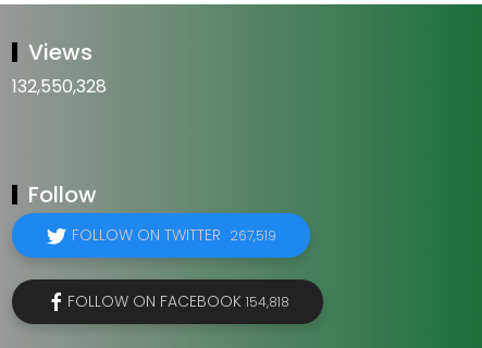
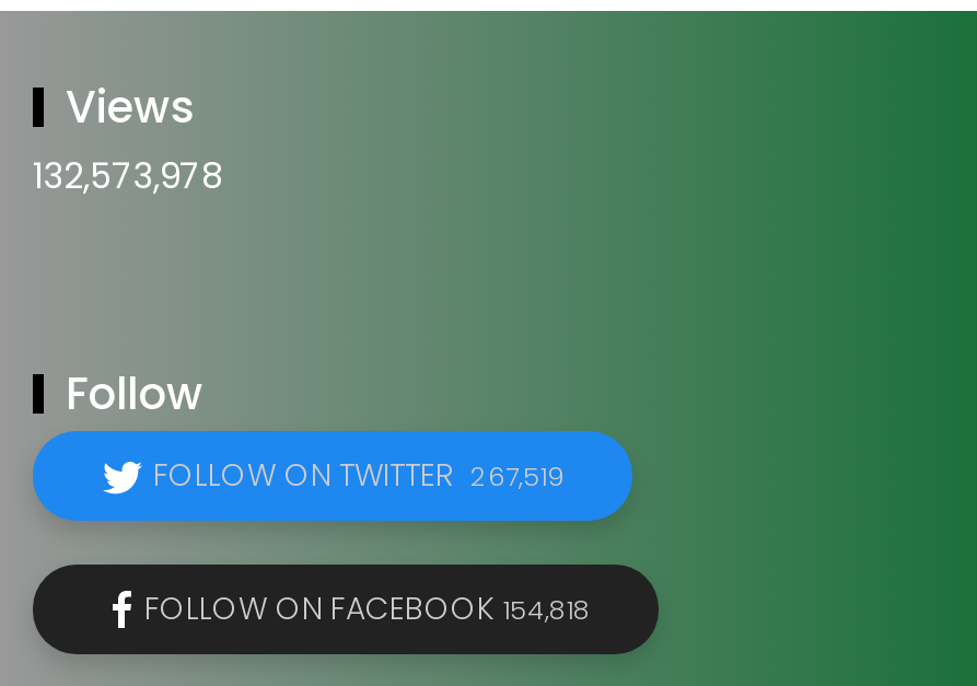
- 132,550,328
+ 132,573,978
